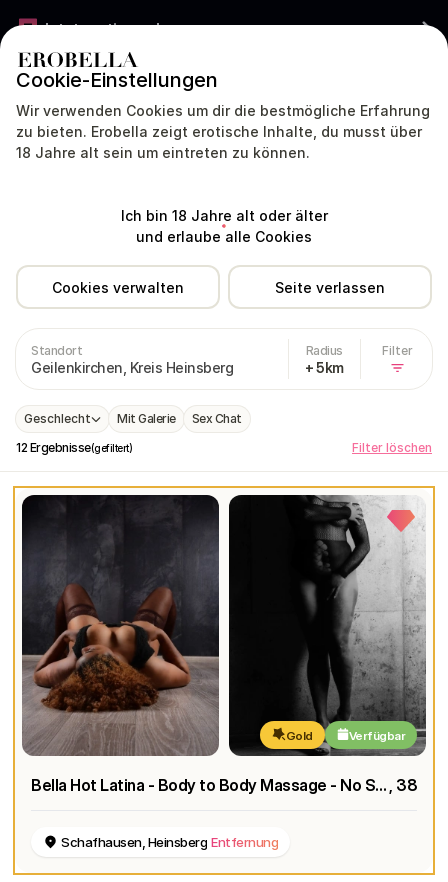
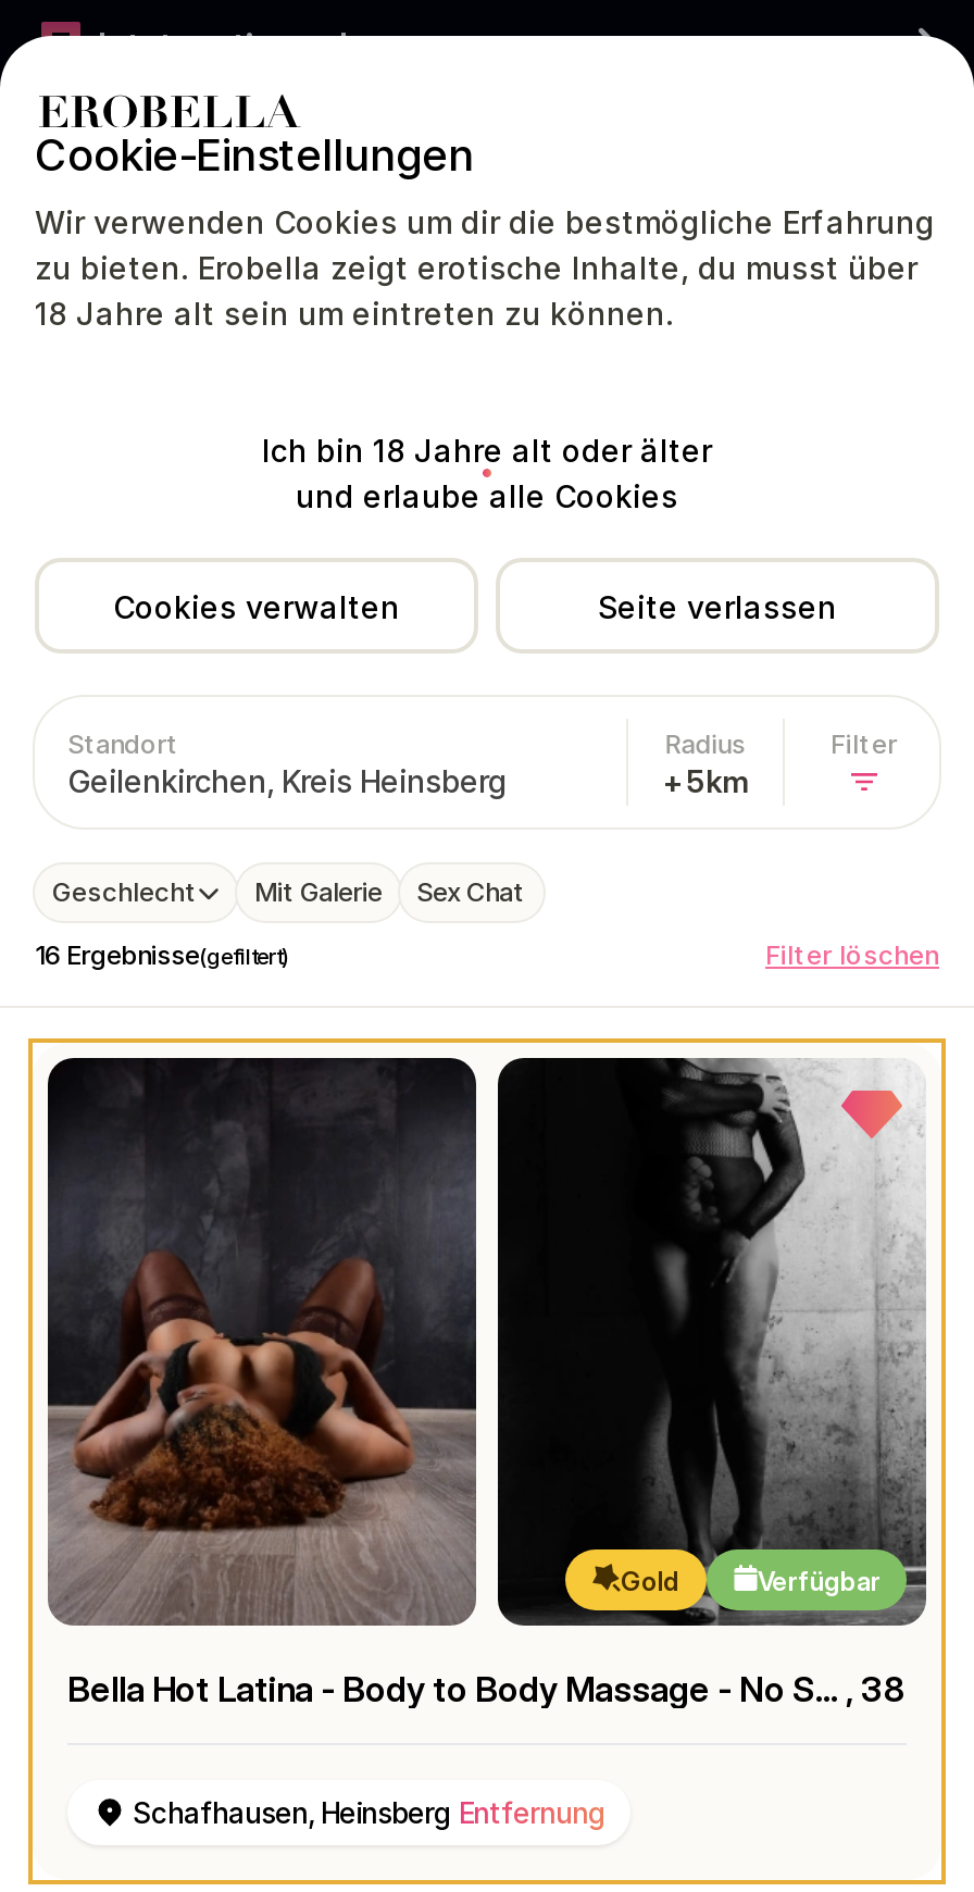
- 12 Ergebnisse(gefiltert)
+ 16 Ergebnisse(gefiltert)
